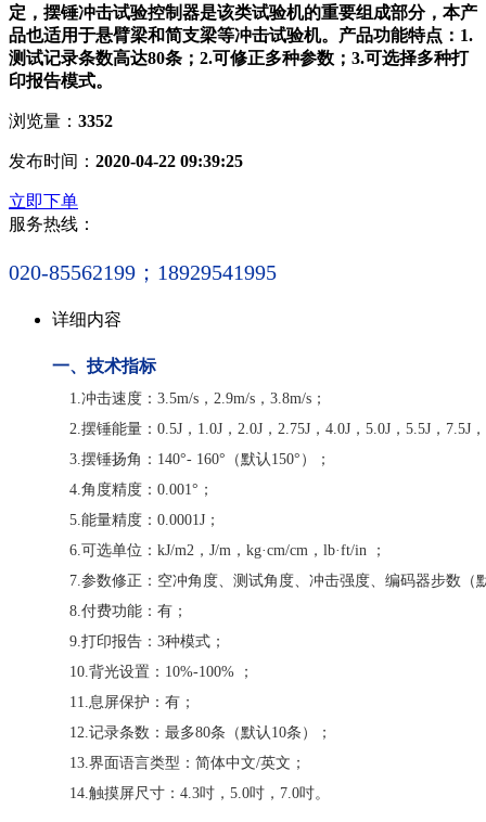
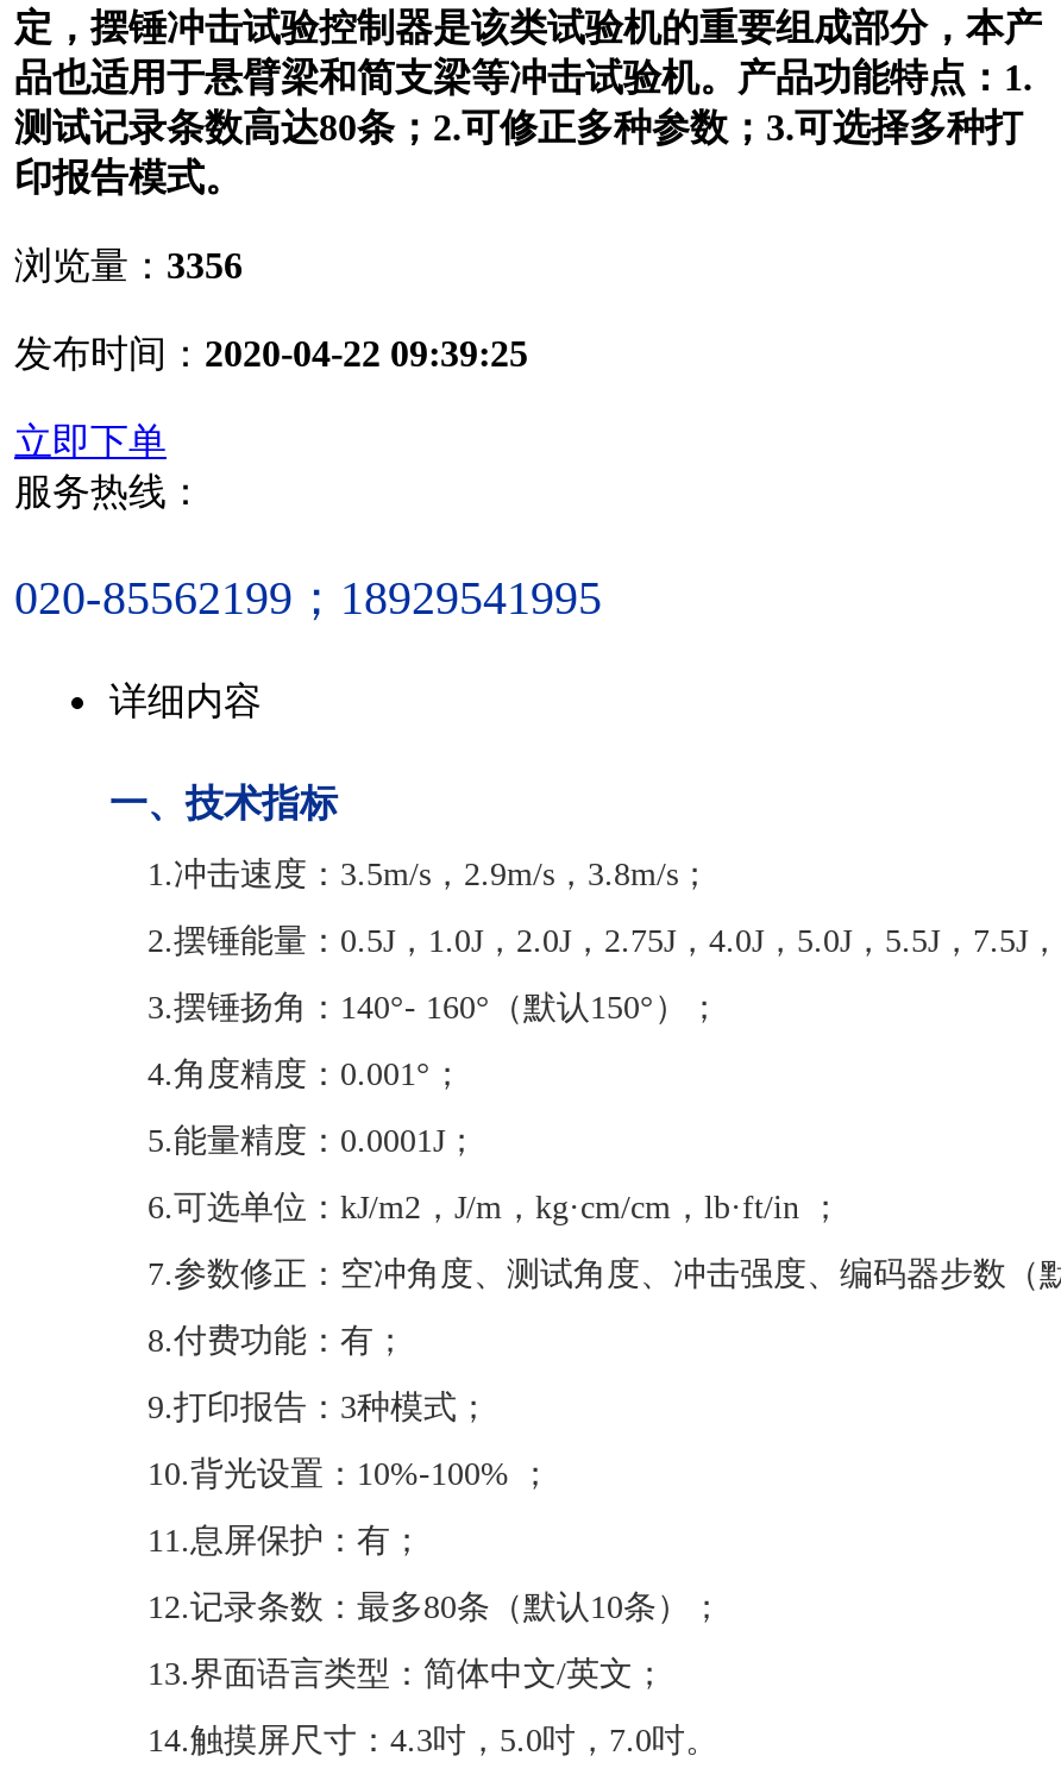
- 浏览量：3352
+ 浏览量：3356
